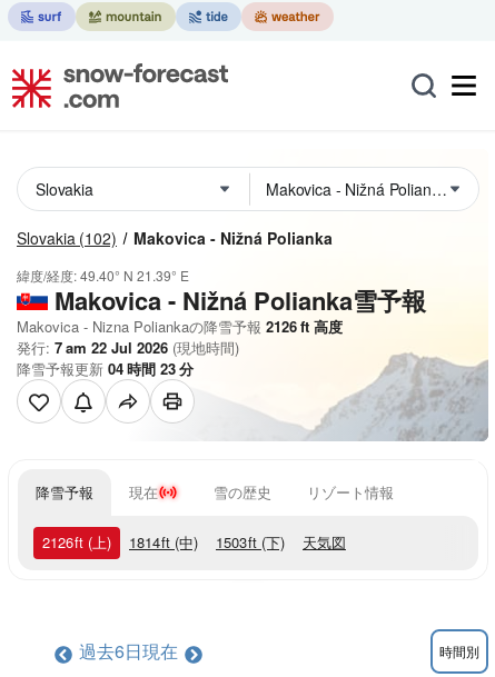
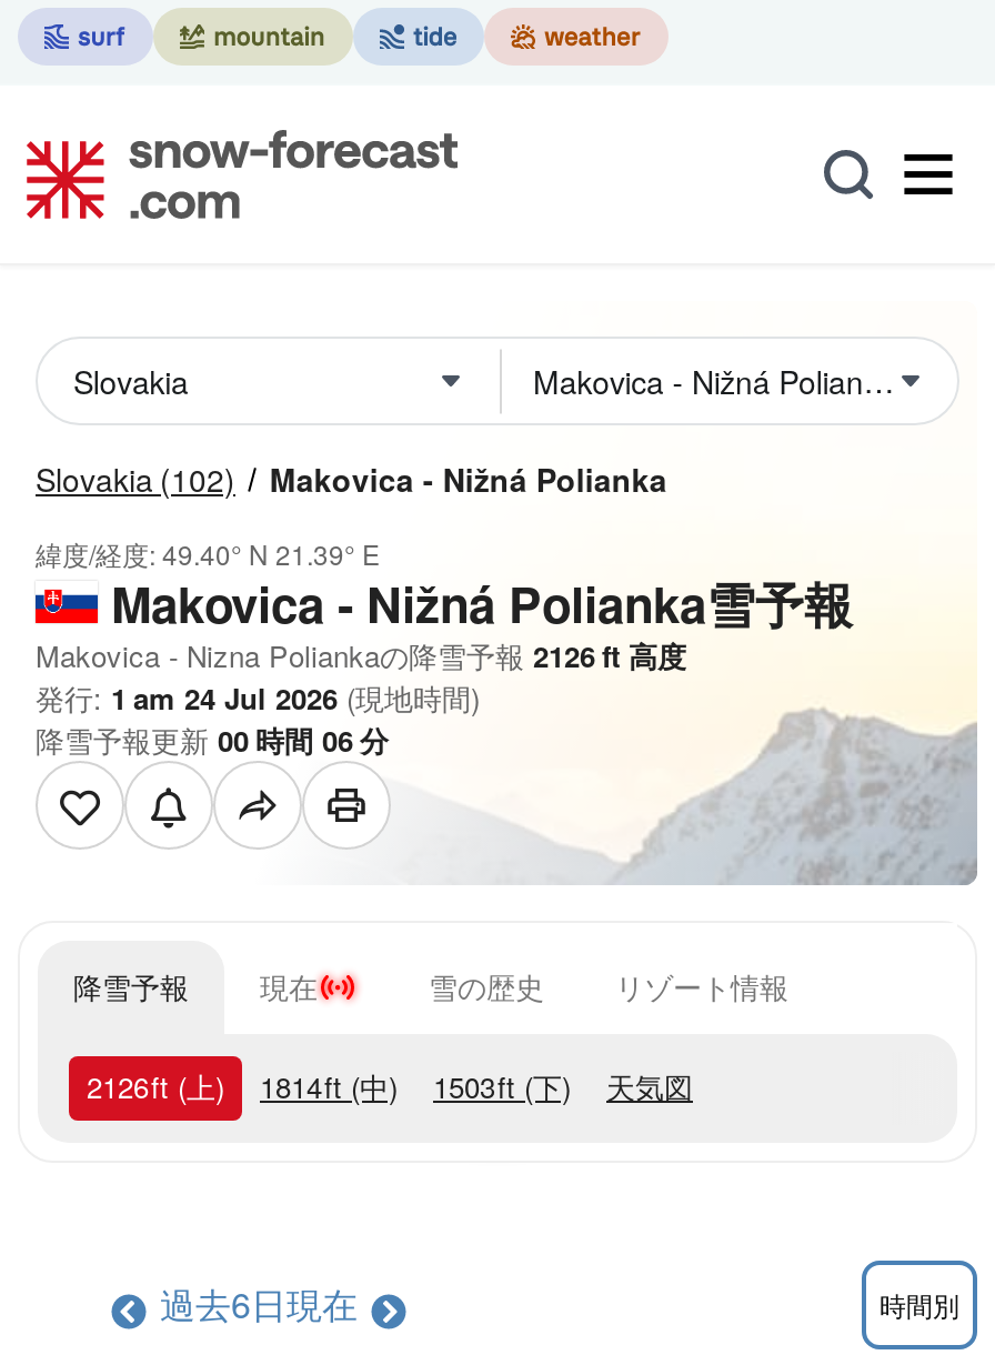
- 発行: 7 am 22 Jul 2026 (現地時間)
+ 発行: 1 am 24 Jul 2026 (現地時間)

- 降雪予報更新04時間23分
+ 降雪予報更新00時間06分
